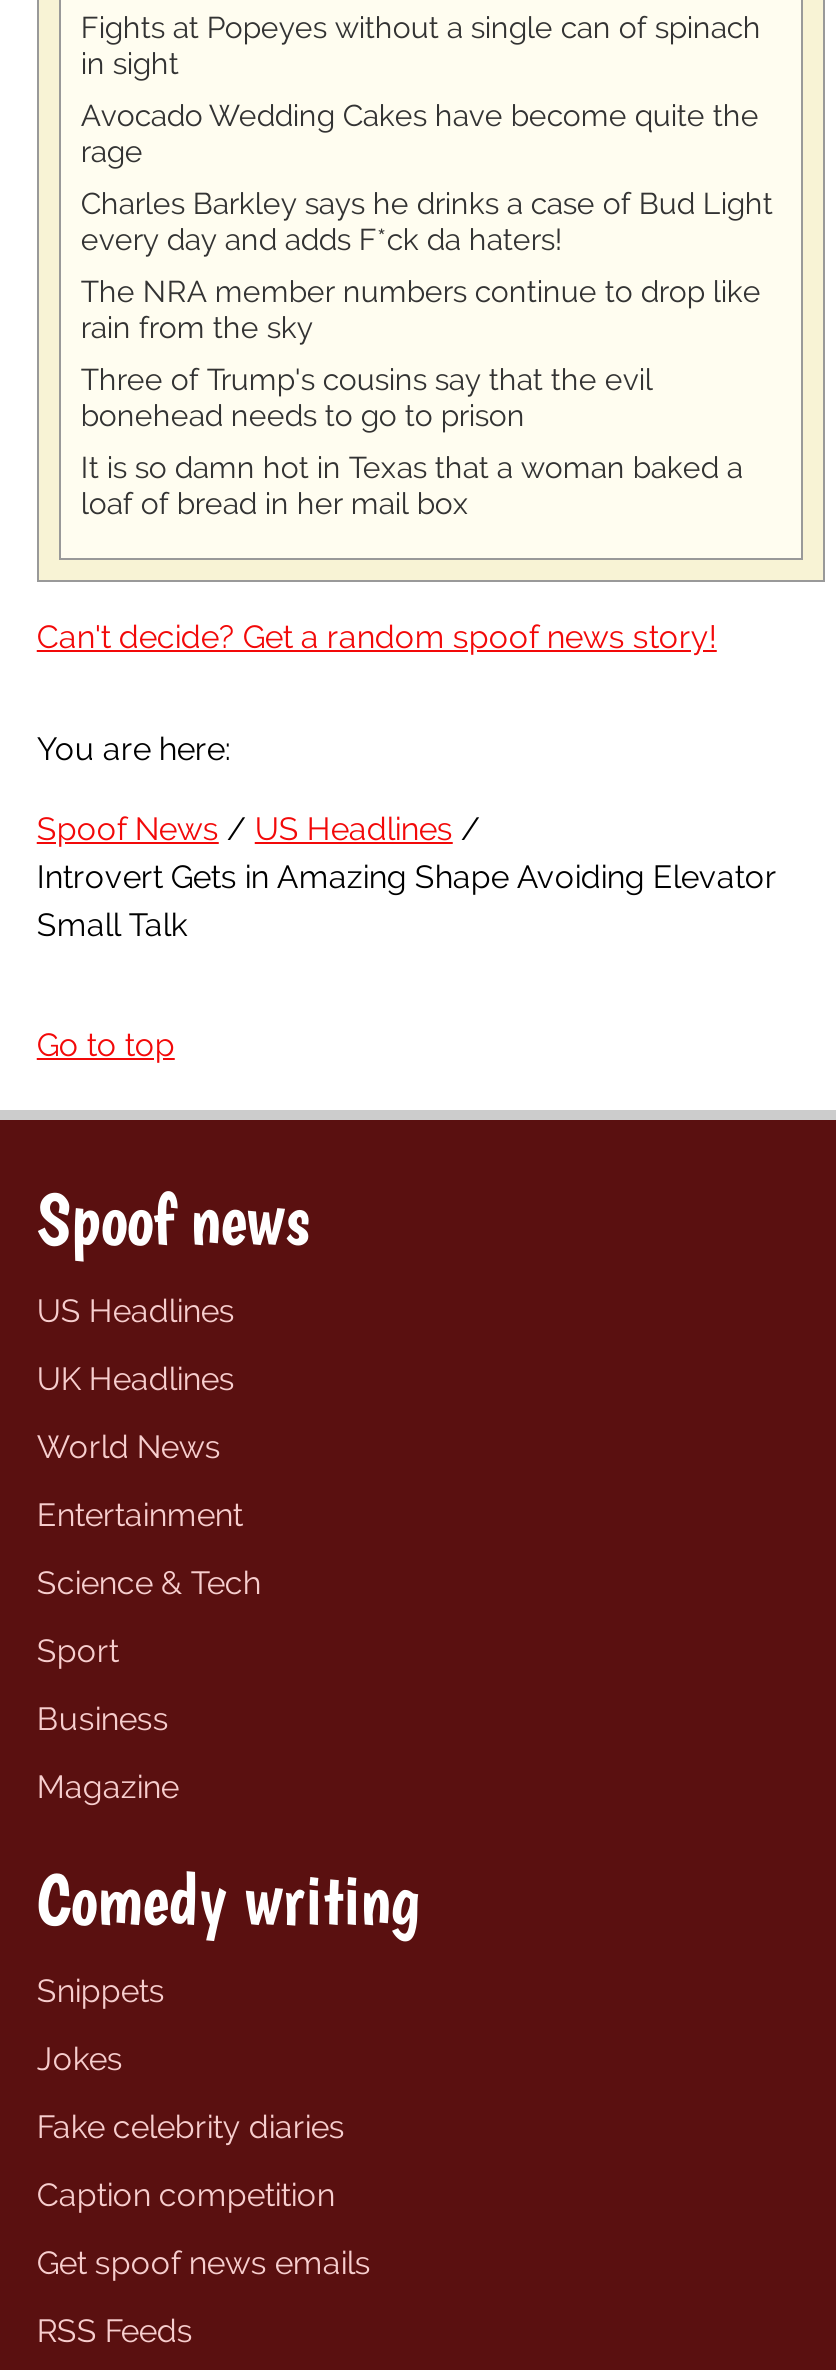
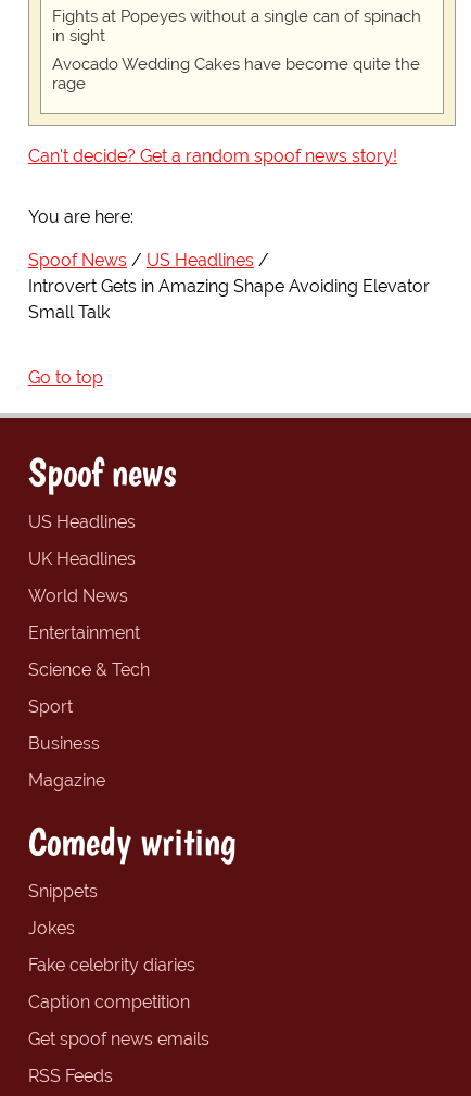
- Charles Barkley says he drinks a case of Bud Light
- every day and adds F*ck da haters!
- The NRA member numbers continue to drop like
- rain from the sky
- Three of Trump's cousins say that the evil
- bonehead needs to go to prison
- It is so damn hot in Texas that a woman baked a
- loaf of bread in her mail box
